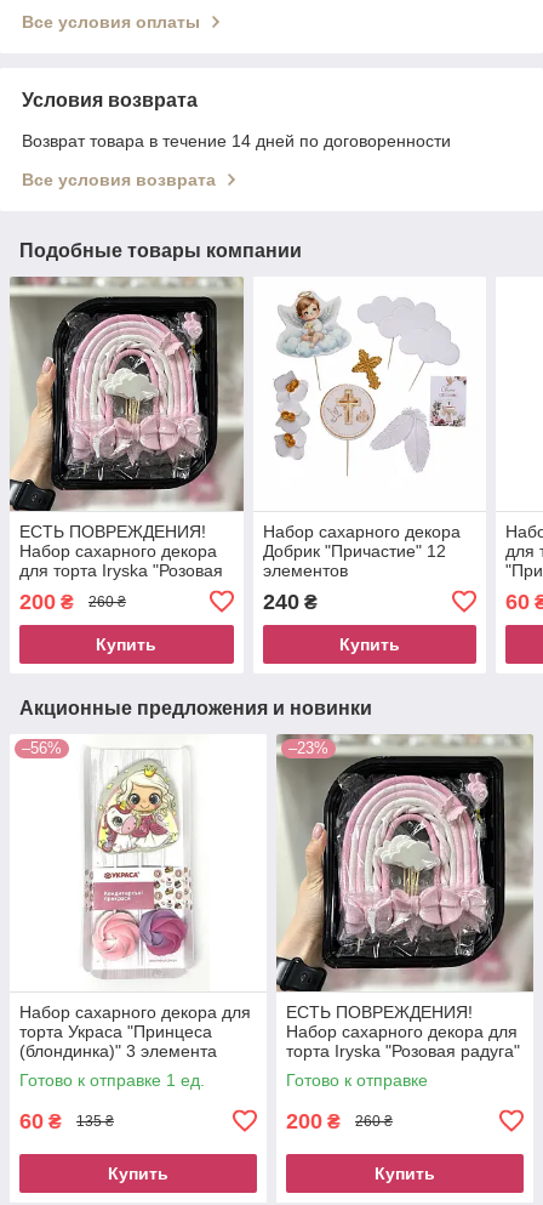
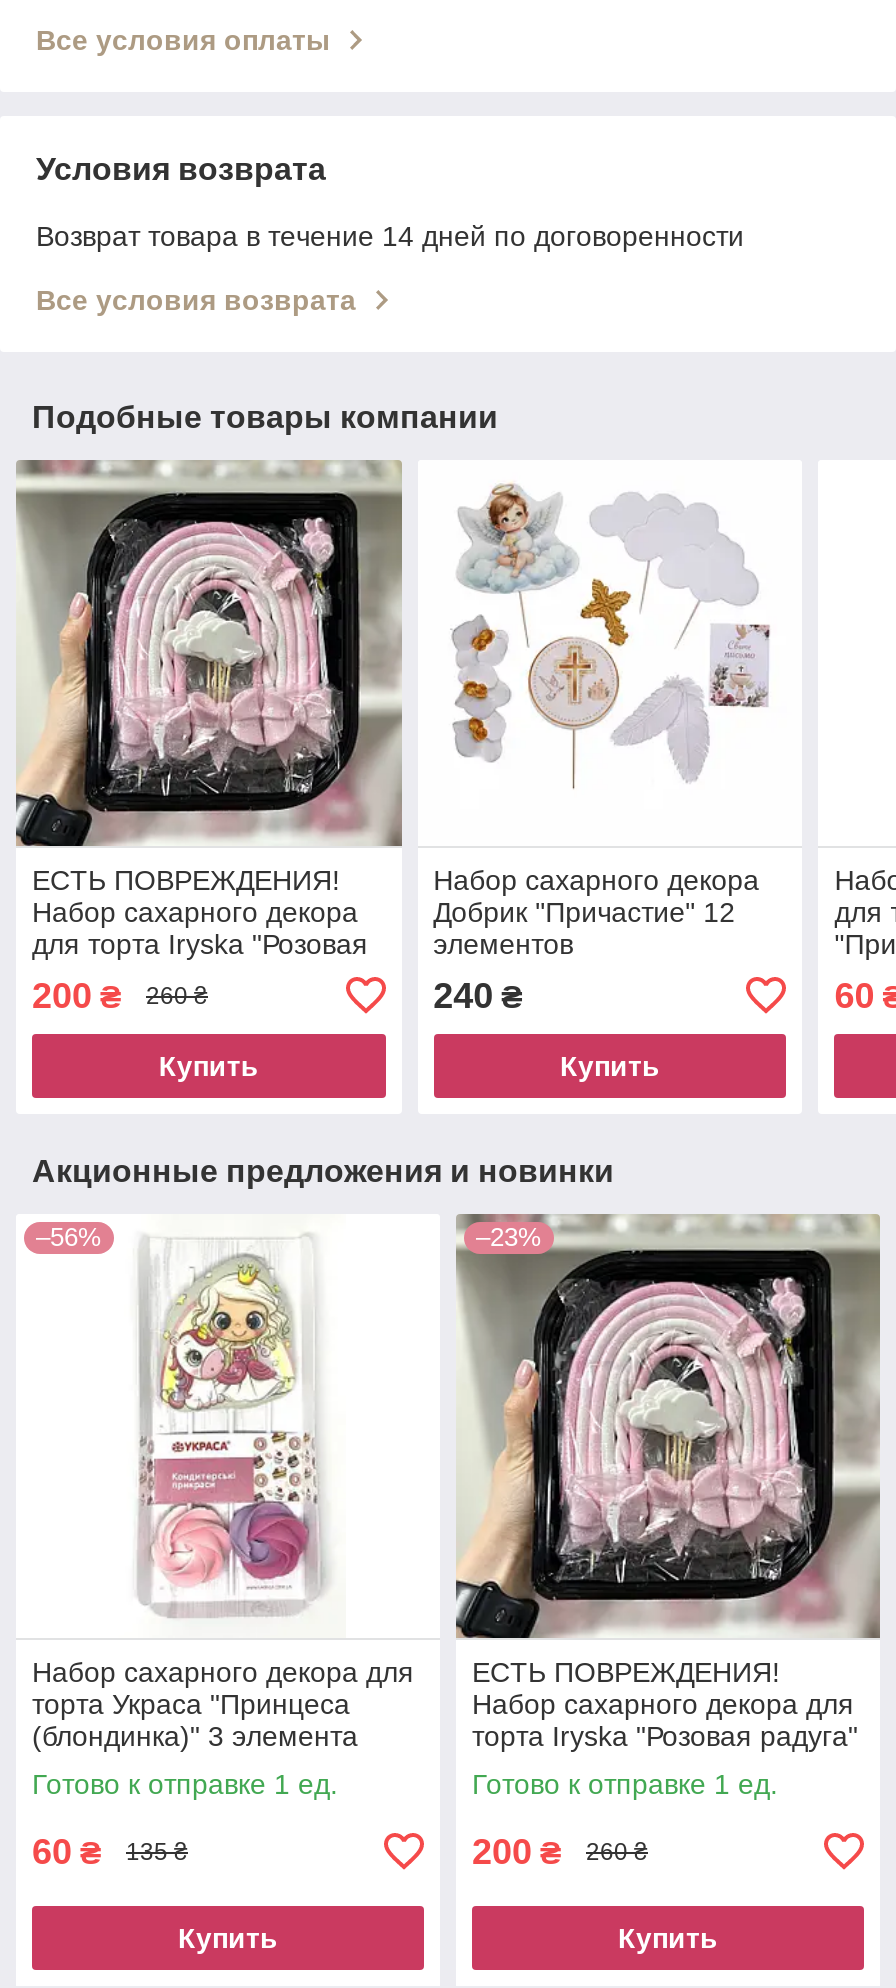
- Готово к отправке
+ Готово к отправке 1 ед.
